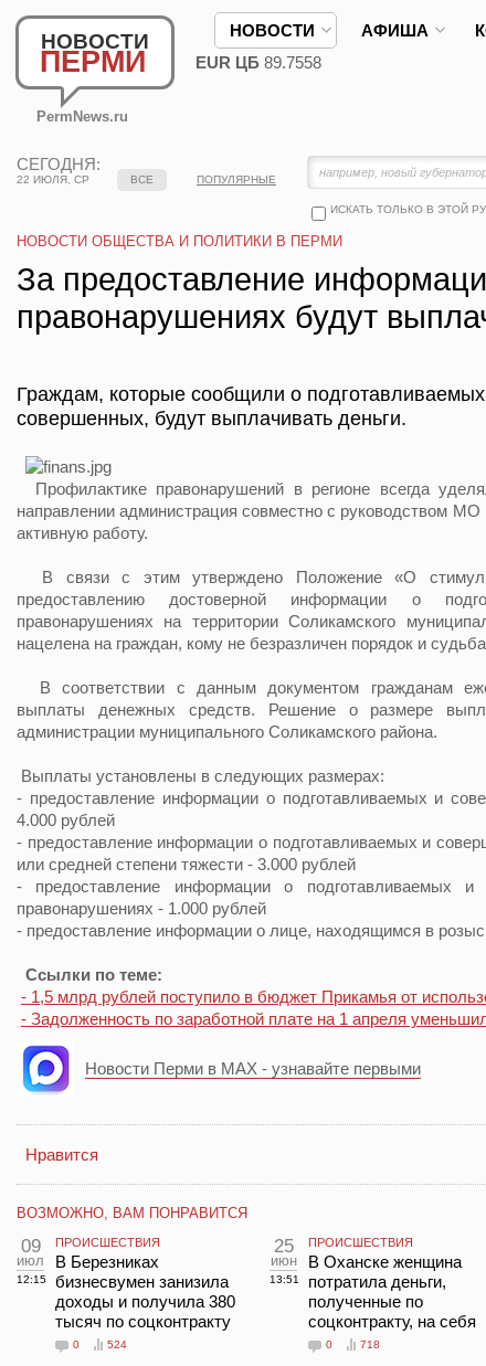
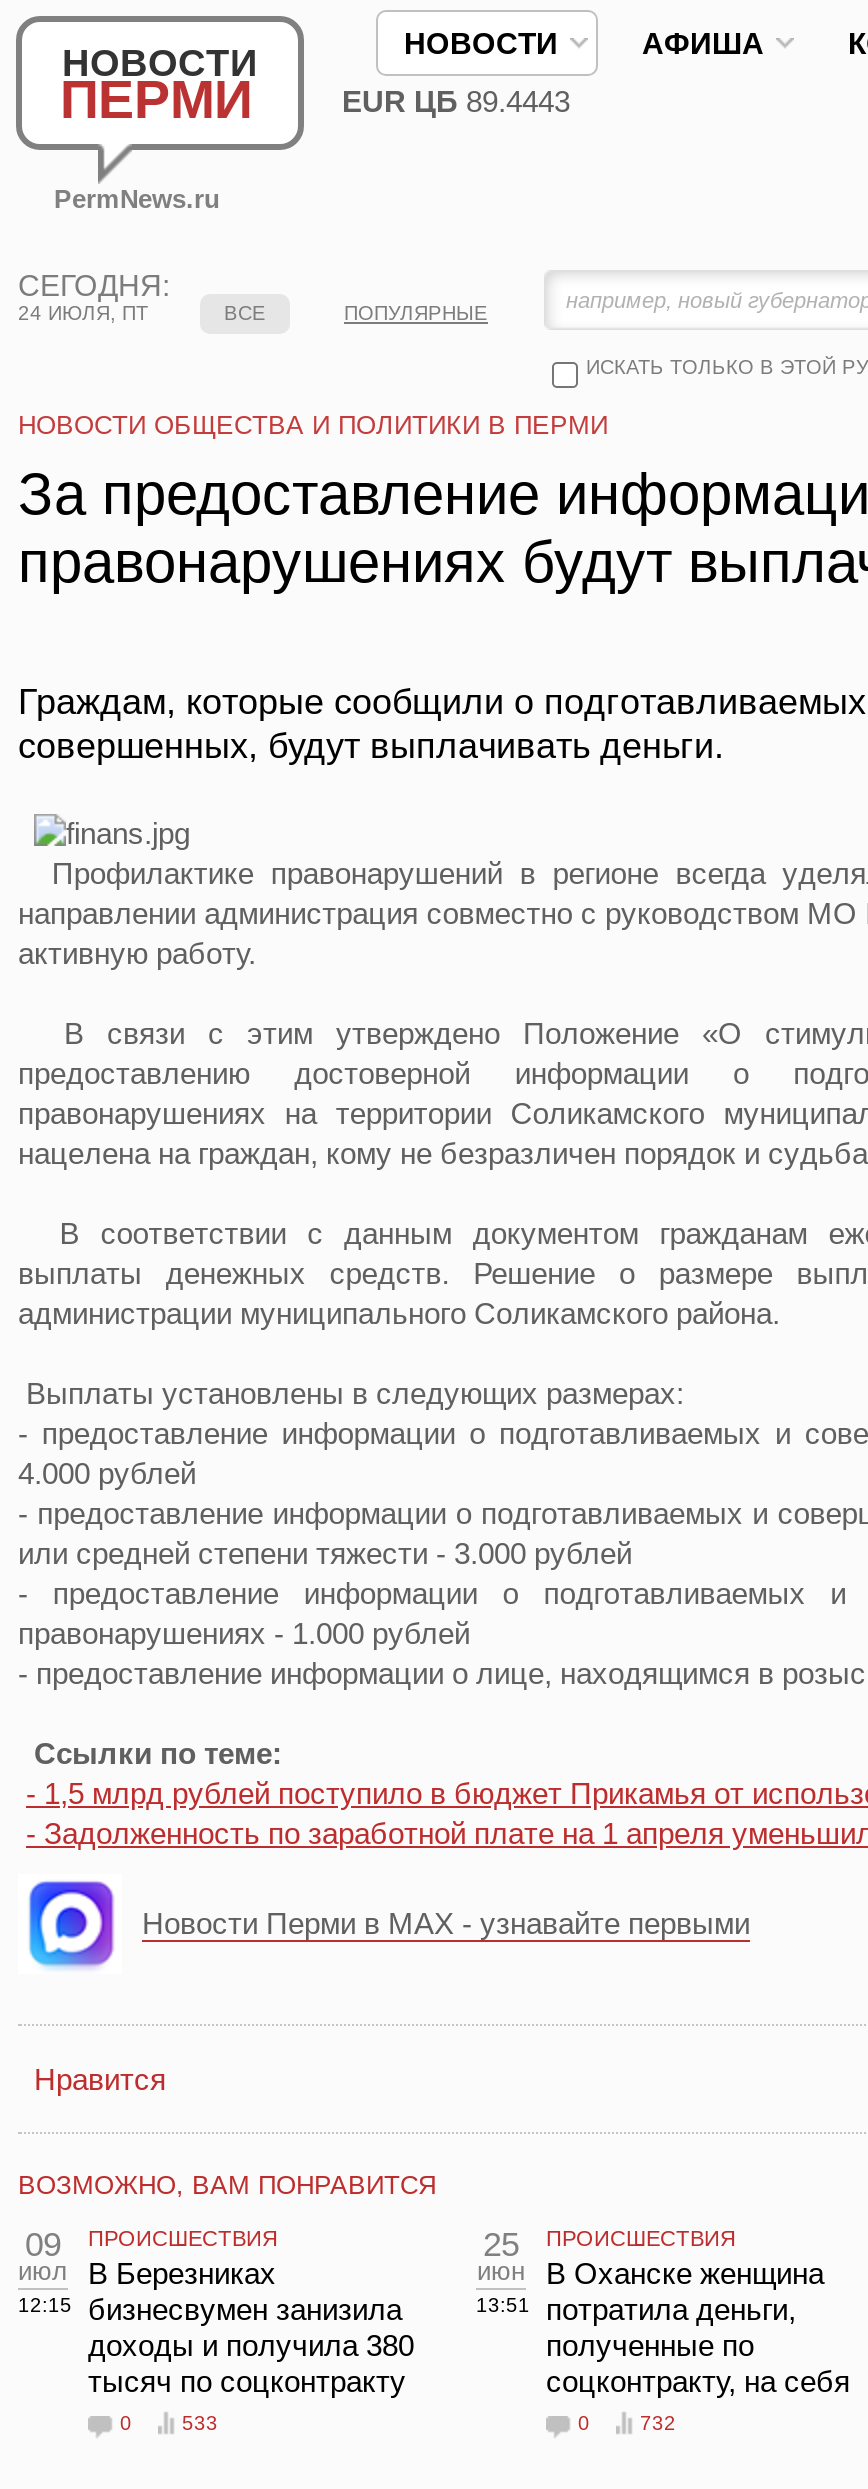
- EUR ЦБ 89.7558
+ EUR ЦБ 89.4443

- 22 ИЮЛЯ, СР
+ 24 ИЮЛЯ, ПТ

- 524
+ 533

- 718
+ 732
